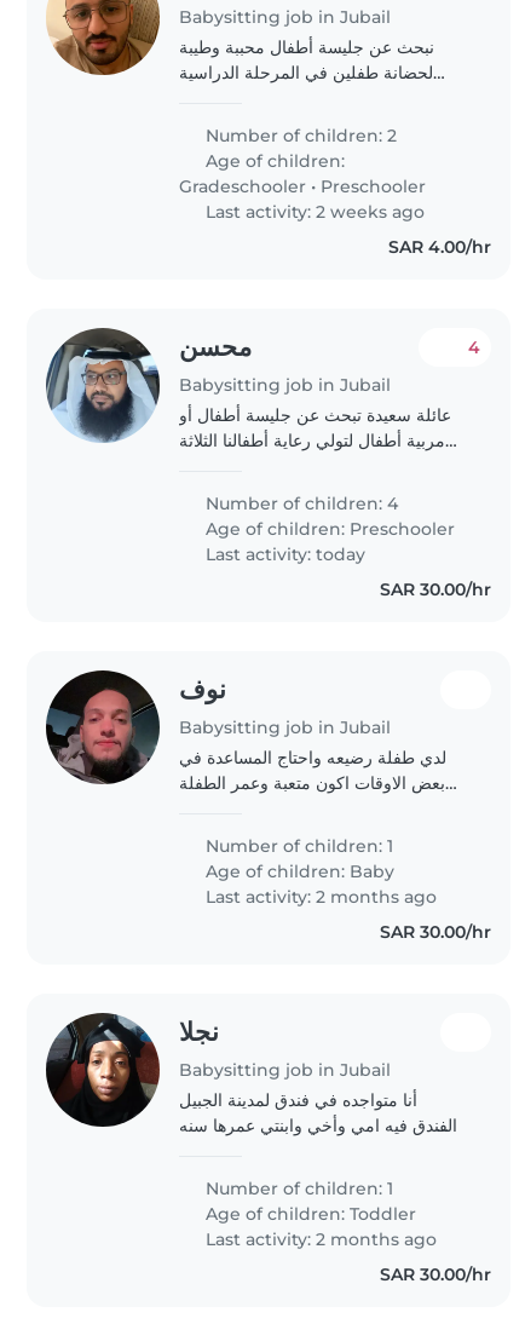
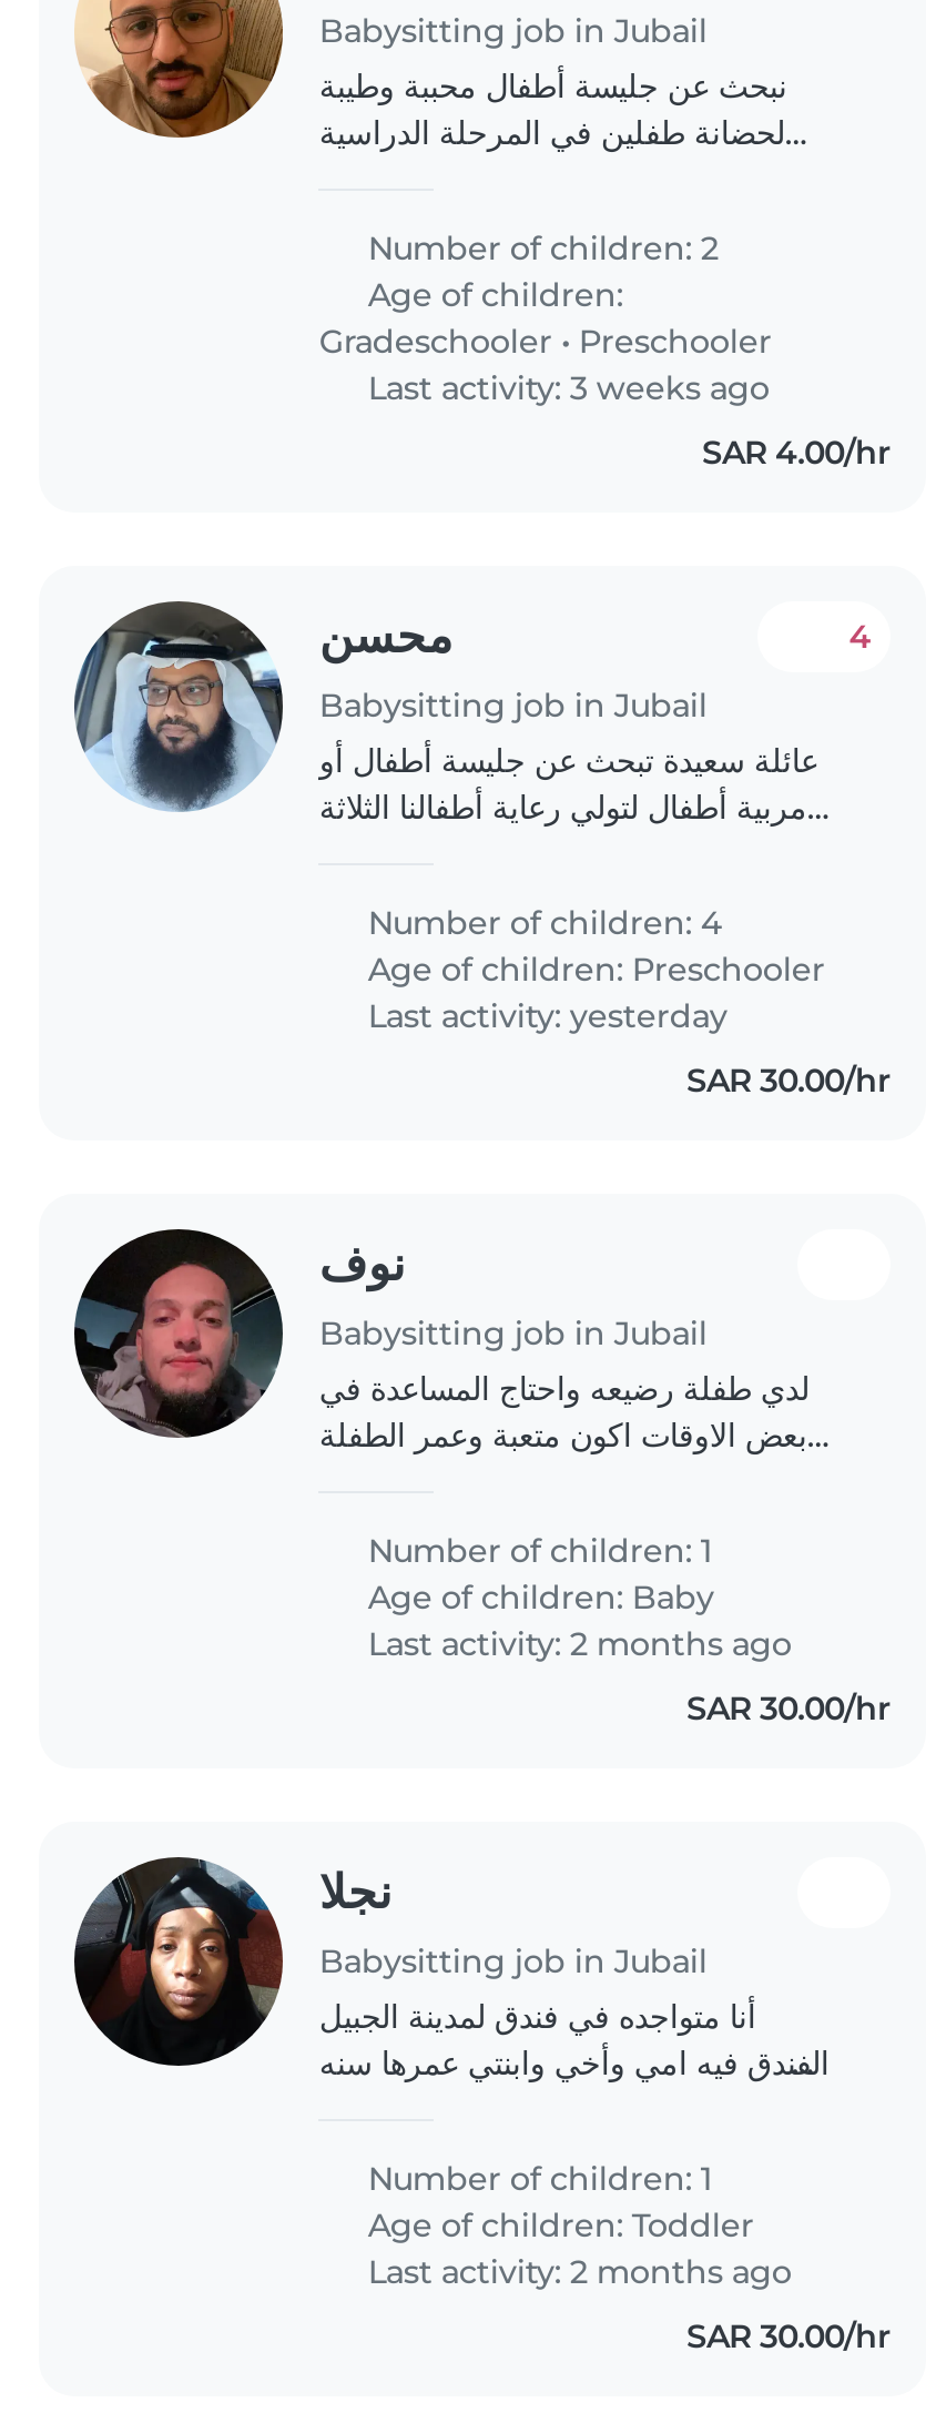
- Last activity: 2 weeks ago
+ Last activity: 3 weeks ago

- Last activity: today
+ Last activity: yesterday
